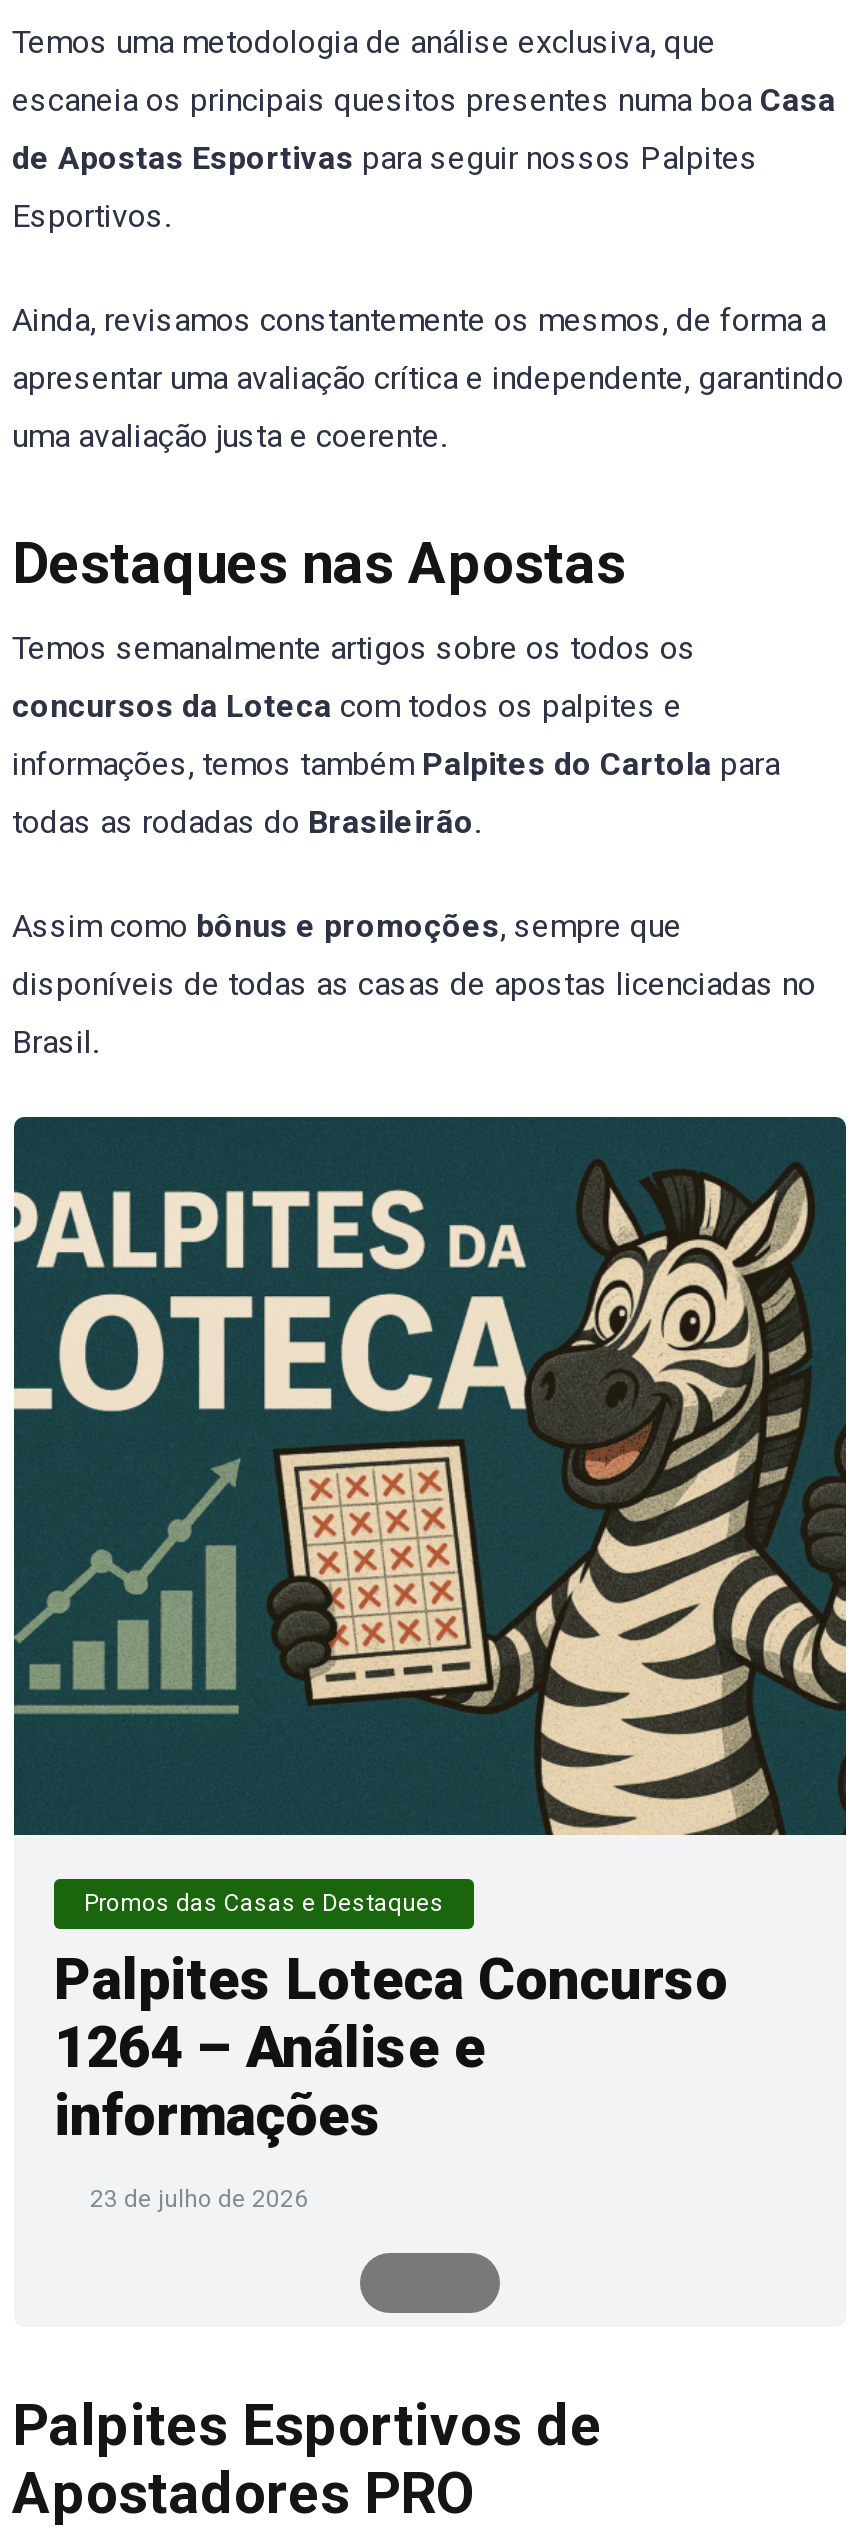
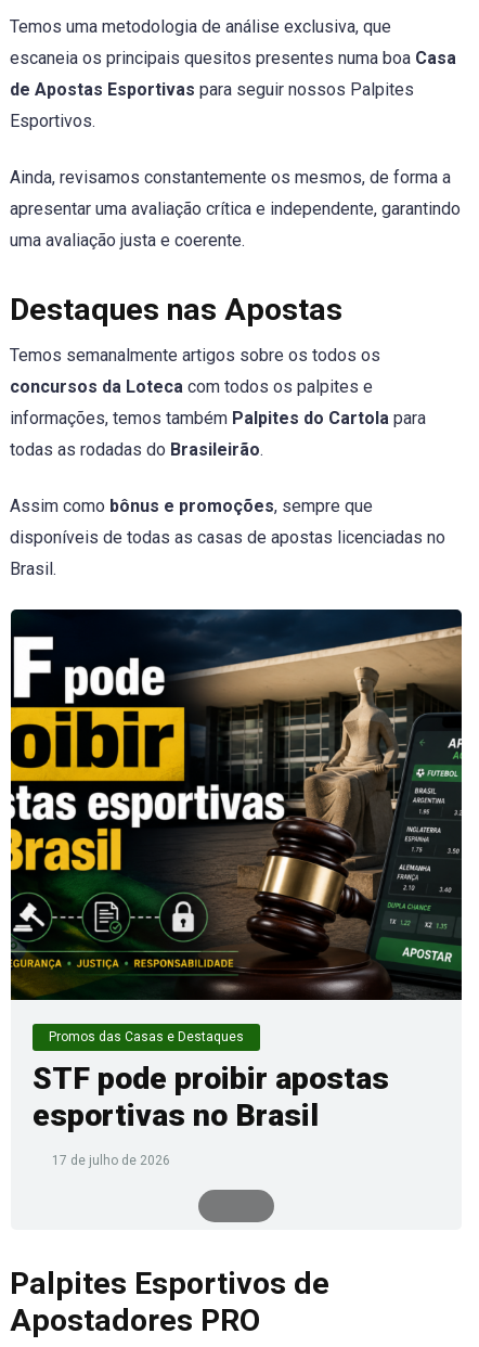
- [image]
+ [image]

- Palpites Loteca Concurso
- 1264 – Análise e
- informações
+ STF pode proibir apostas
+ esportivas no Brasil

- 23 de julho de 2026
+ 17 de julho de 2026
